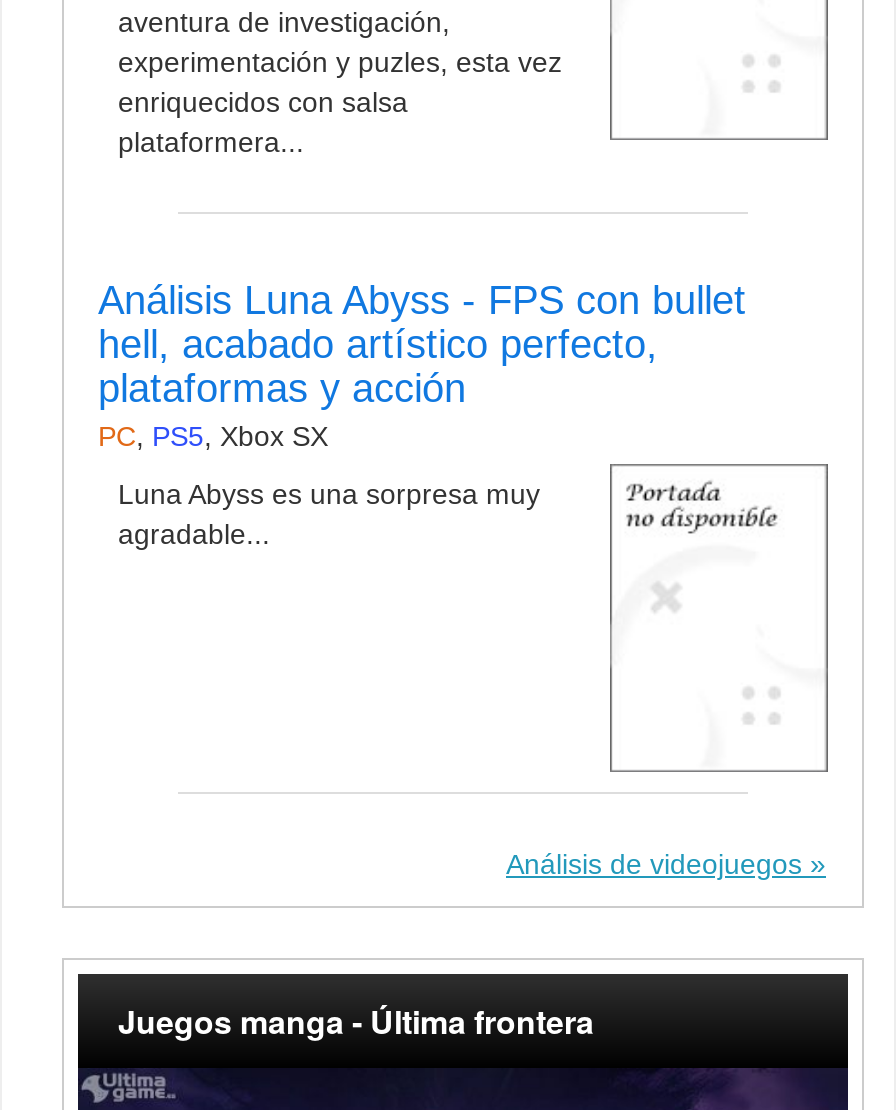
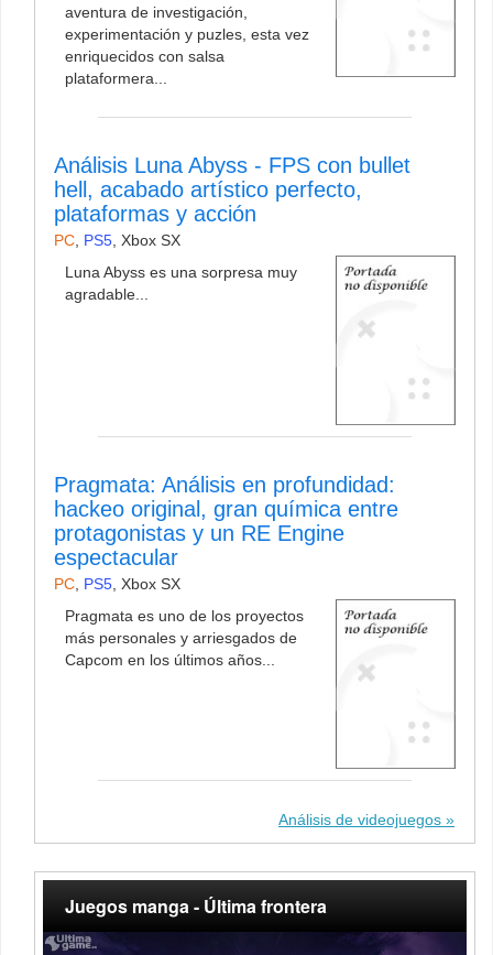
+ Pragmata: Análisis en profundidad:
+ hackeo original, gran química entre
+ protagonistas y un RE Engine
+ espectacular
+ PC, PS5, Xbox SX
+ Pragmata es uno de los proyectos
+ más personales y arriesgados de
+ Capcom en los últimos años...
